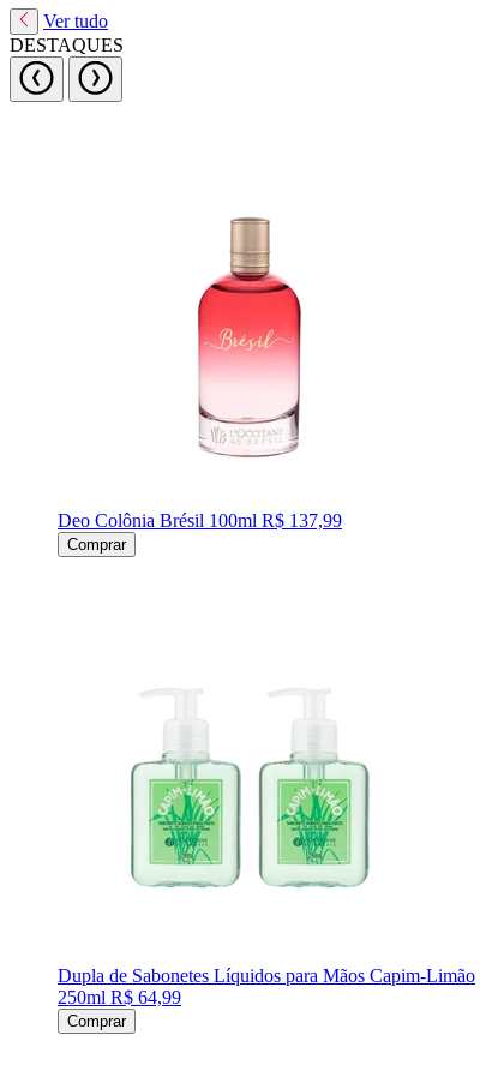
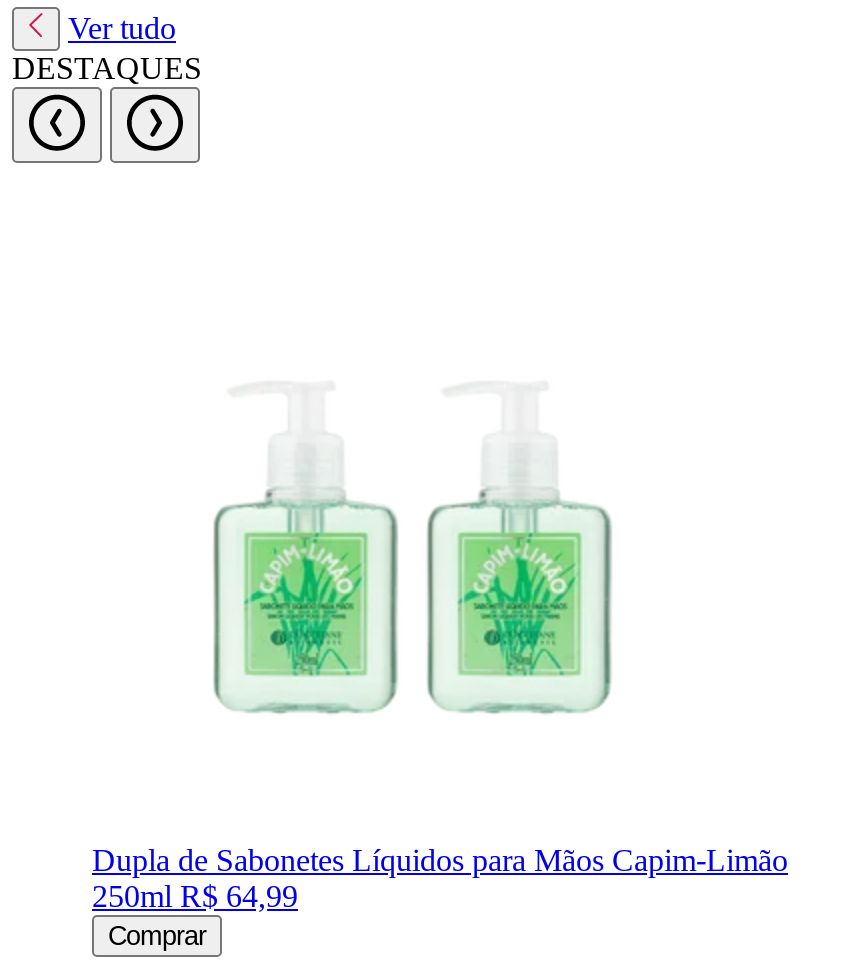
- [image]

- Deo Colônia Brésil 100ml R$ 137,99
- Comprar
